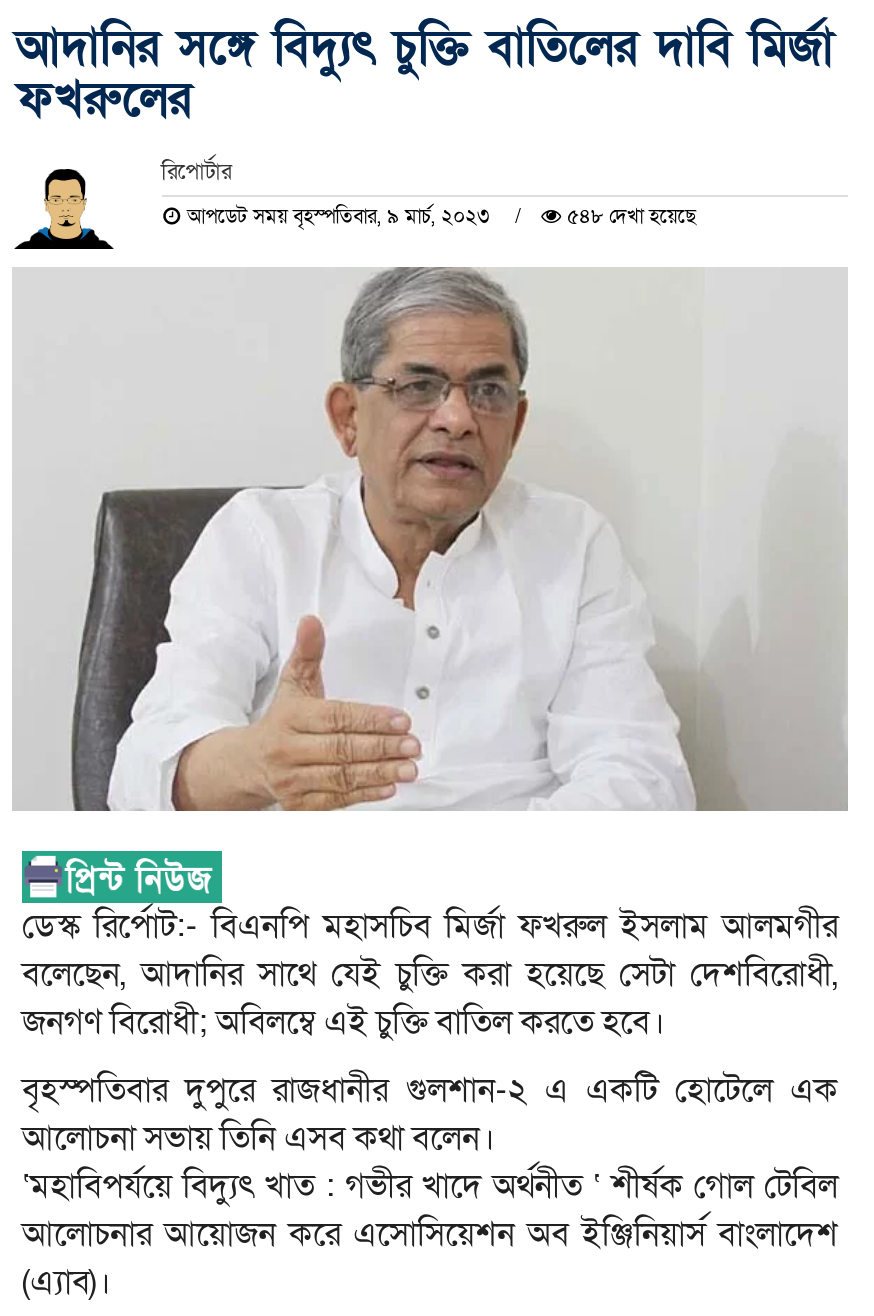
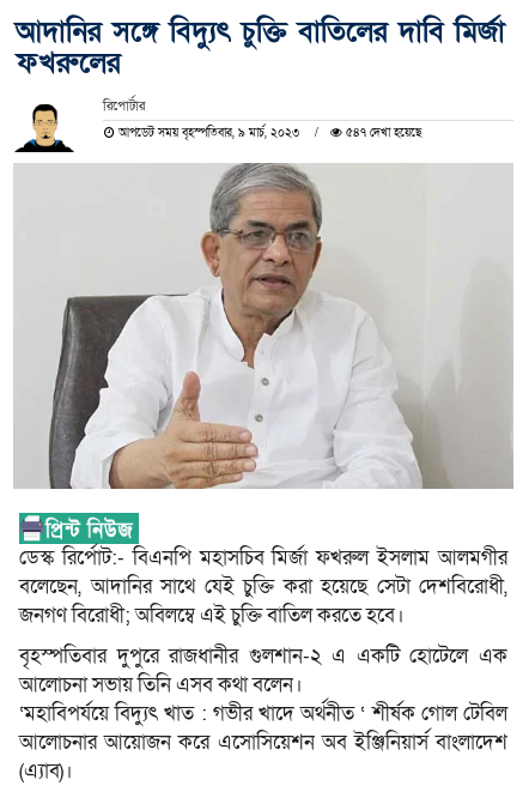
- ৫৪৮ দেখা হয়েছে
+ ৫৪৭ দেখা হয়েছে
